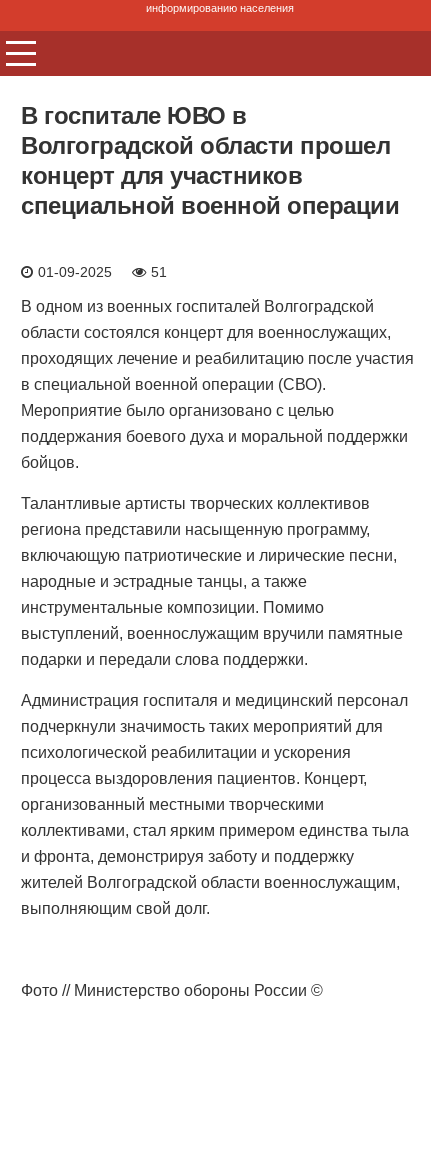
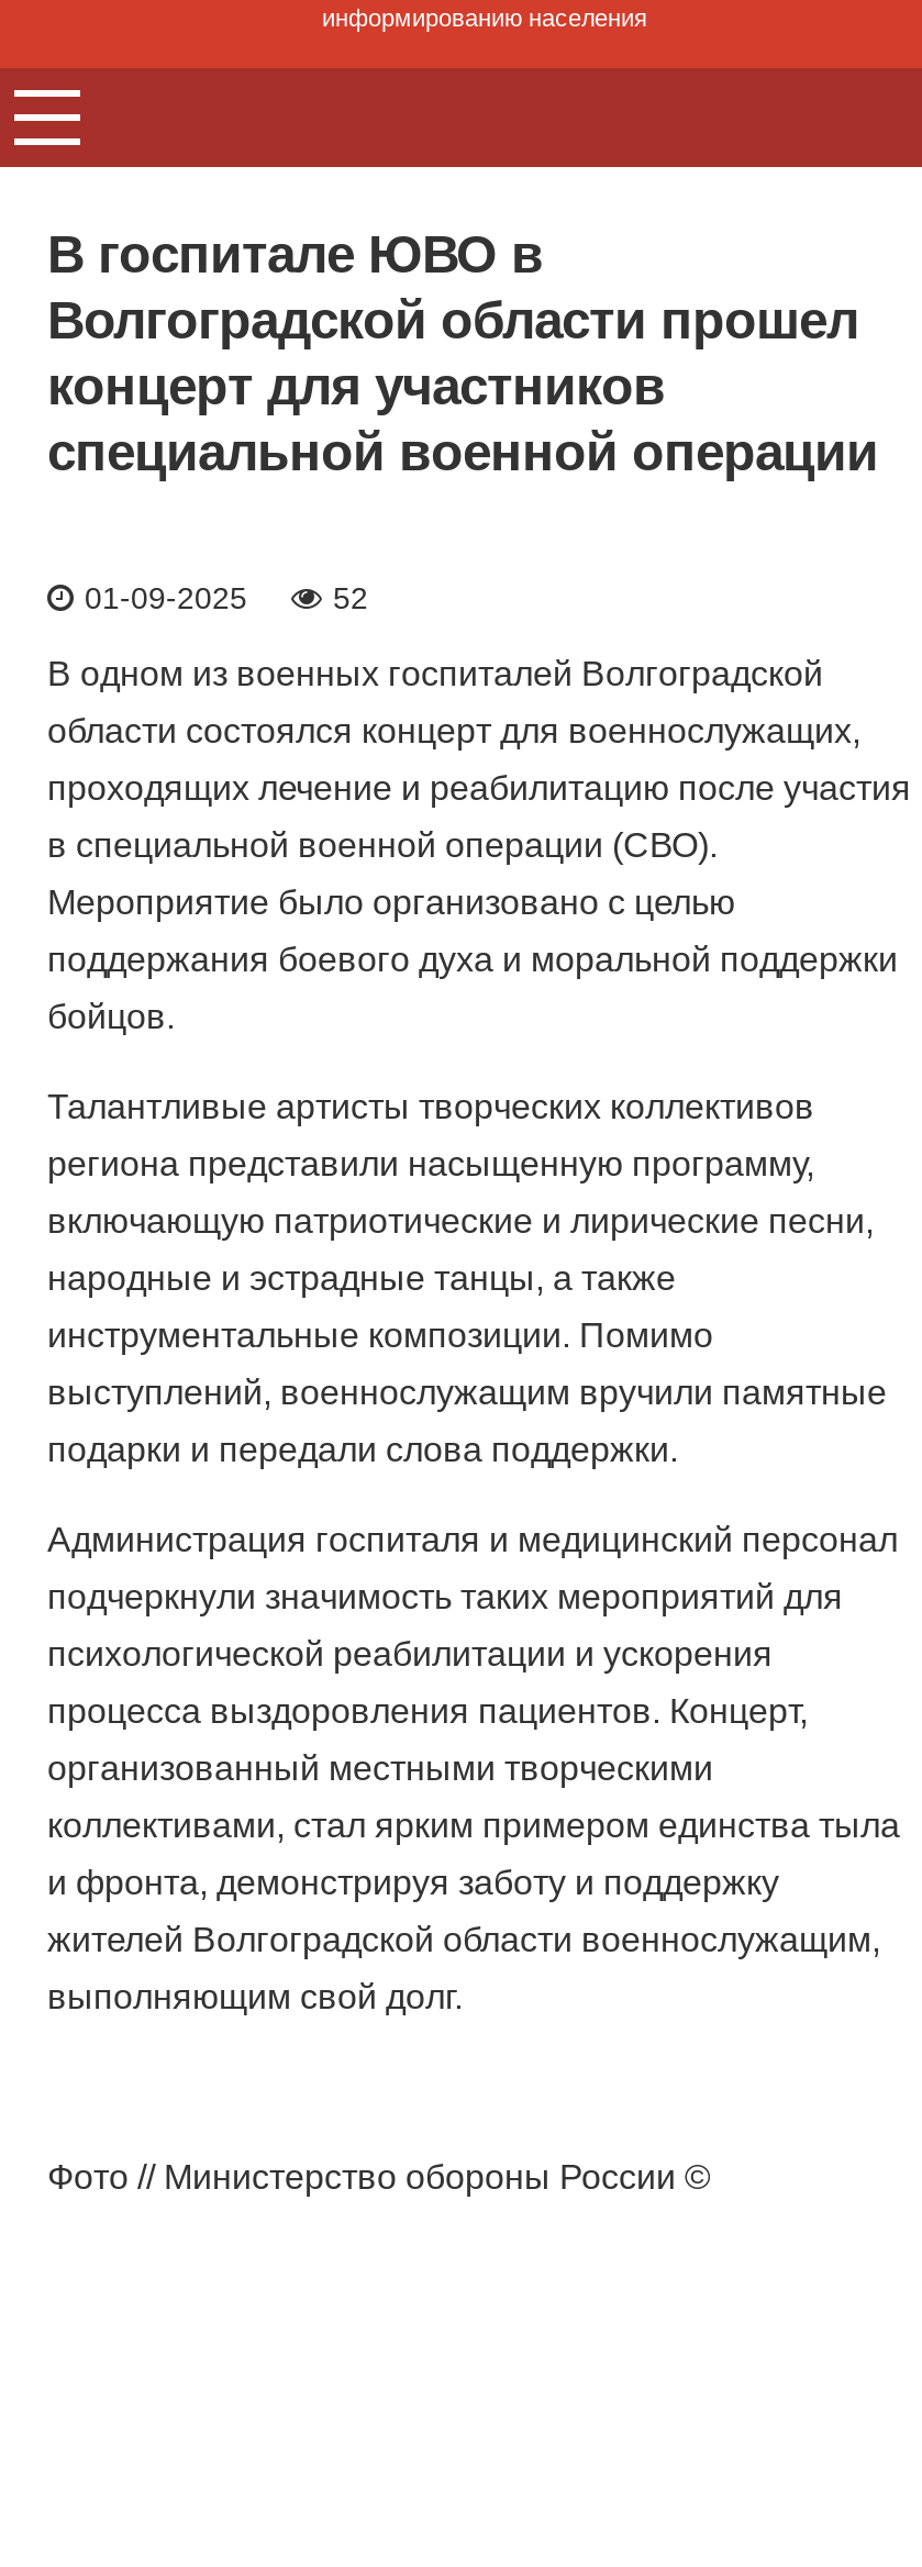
- 51
+ 52
